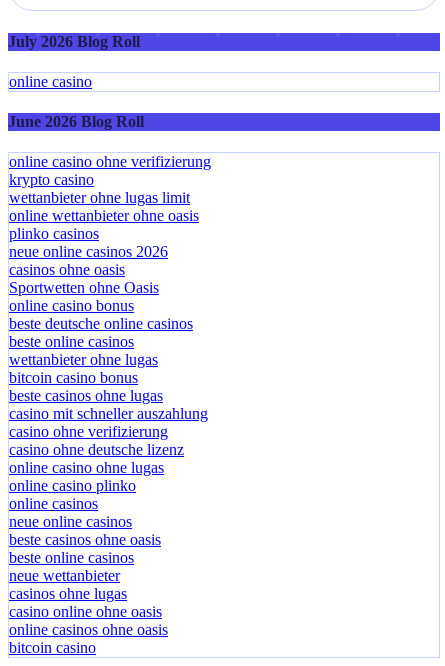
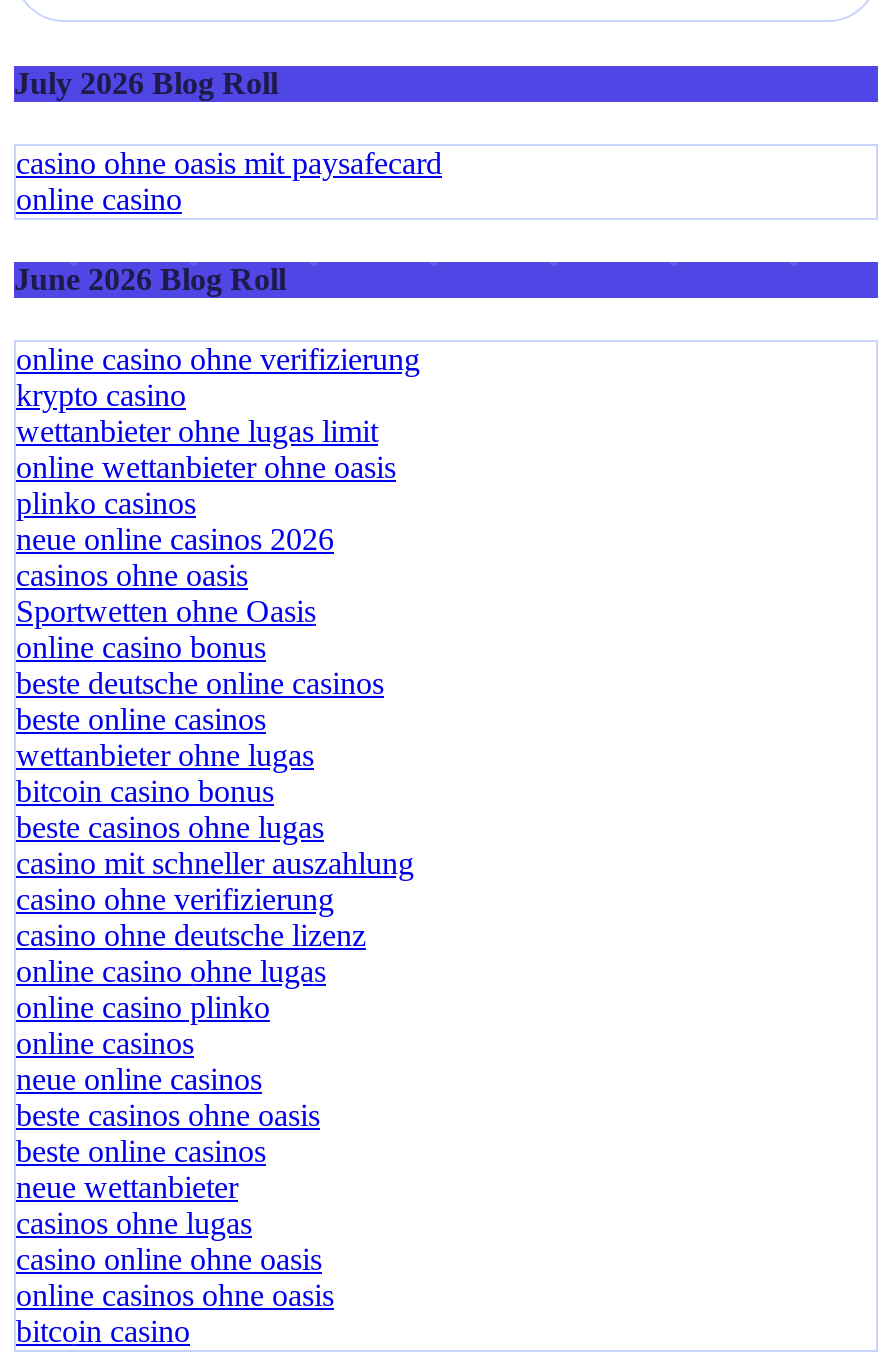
+ casino ohne oasis mit paysafecard
